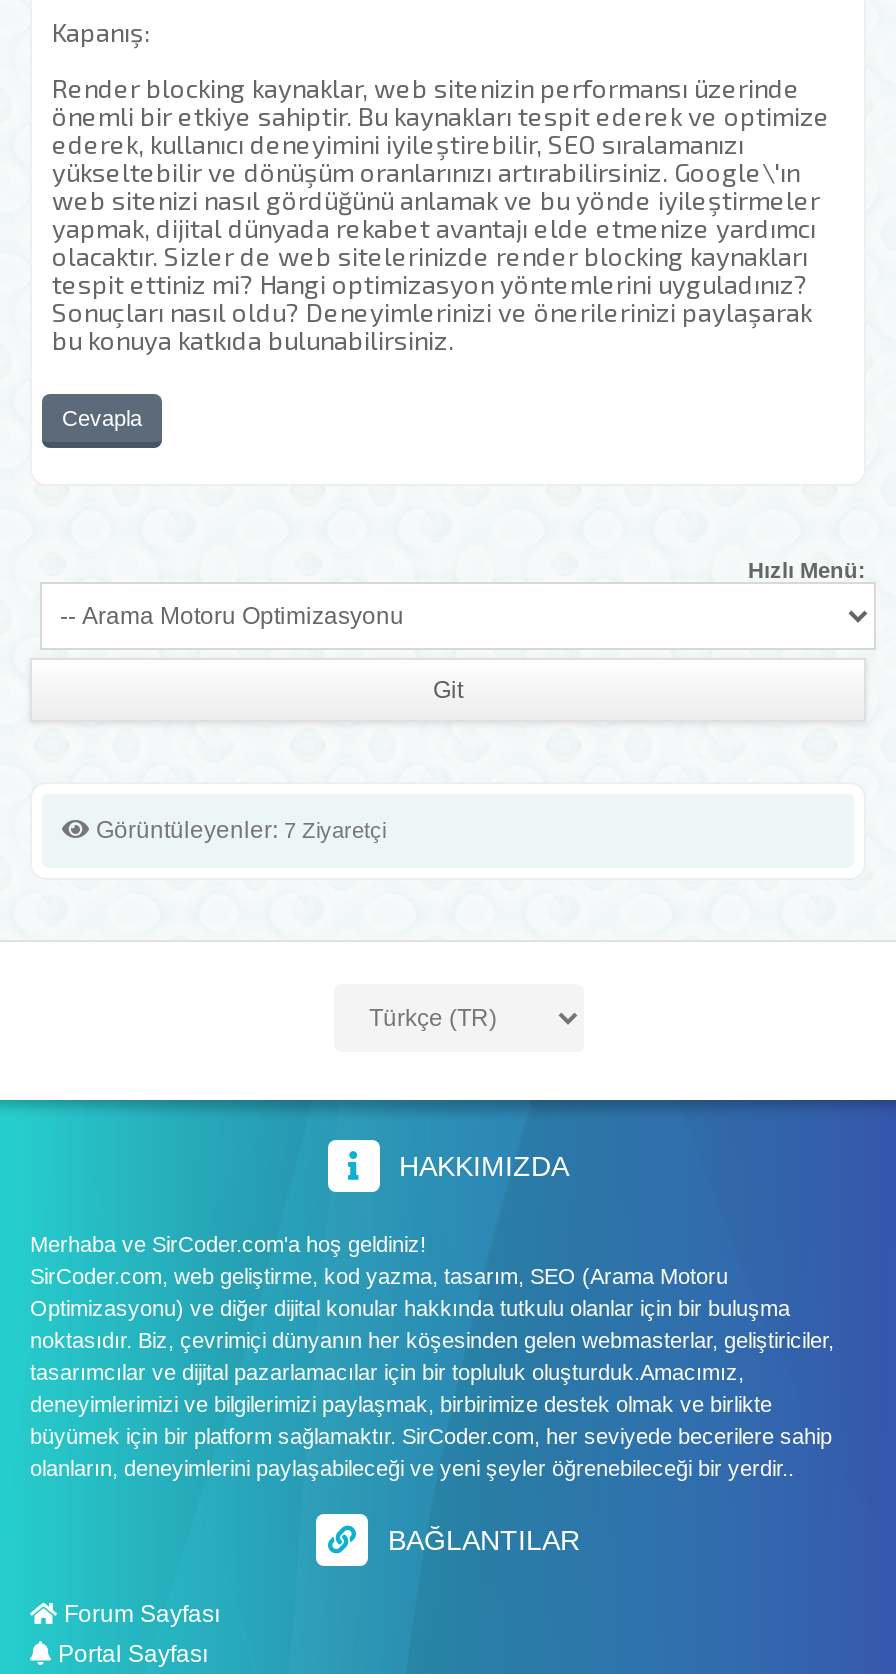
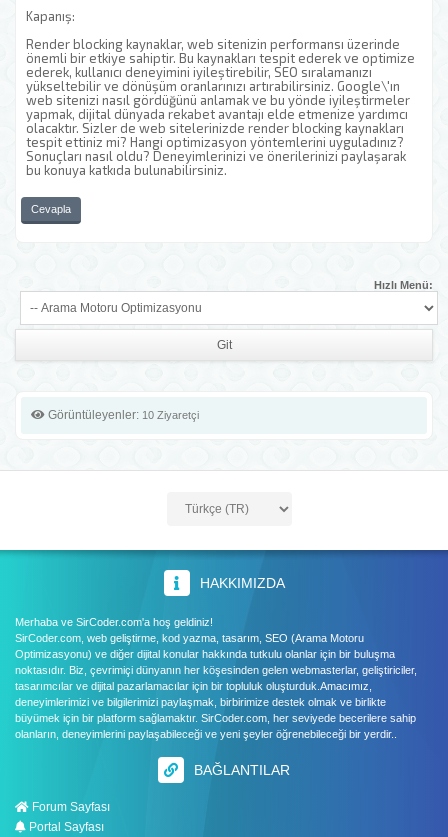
- Görüntüleyenler: 7 Ziyaretçi
+ Görüntüleyenler: 10 Ziyaretçi
